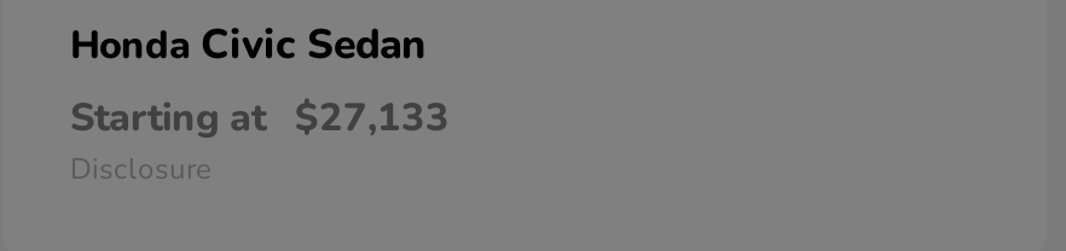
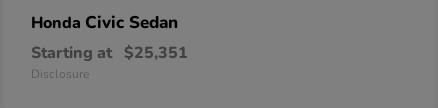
- Starting at $27,133
+ Starting at $25,351
